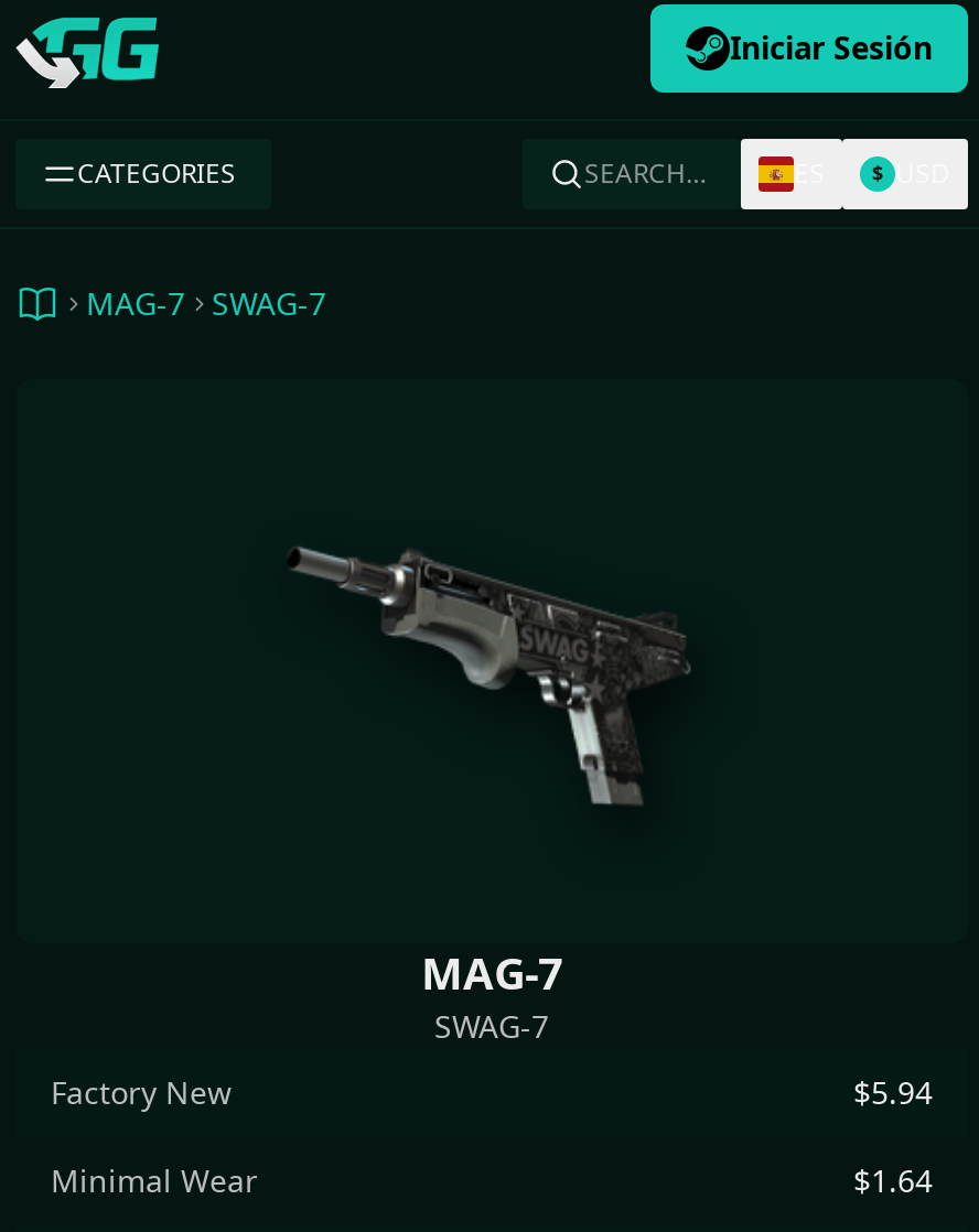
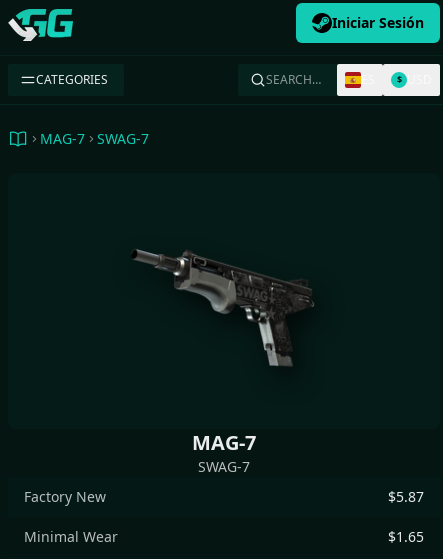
- $5.94
+ $5.87

- $1.64
+ $1.65
